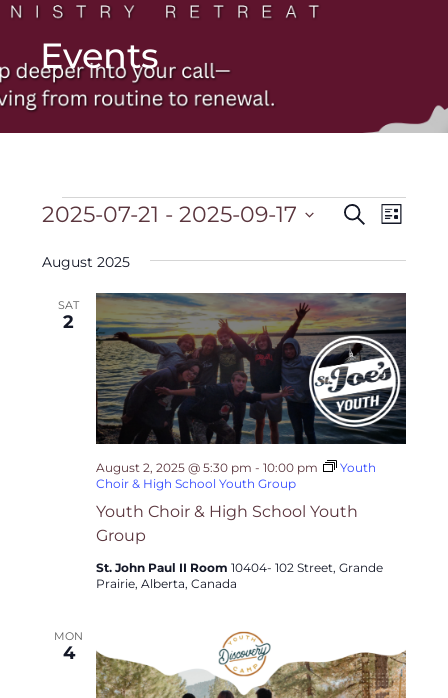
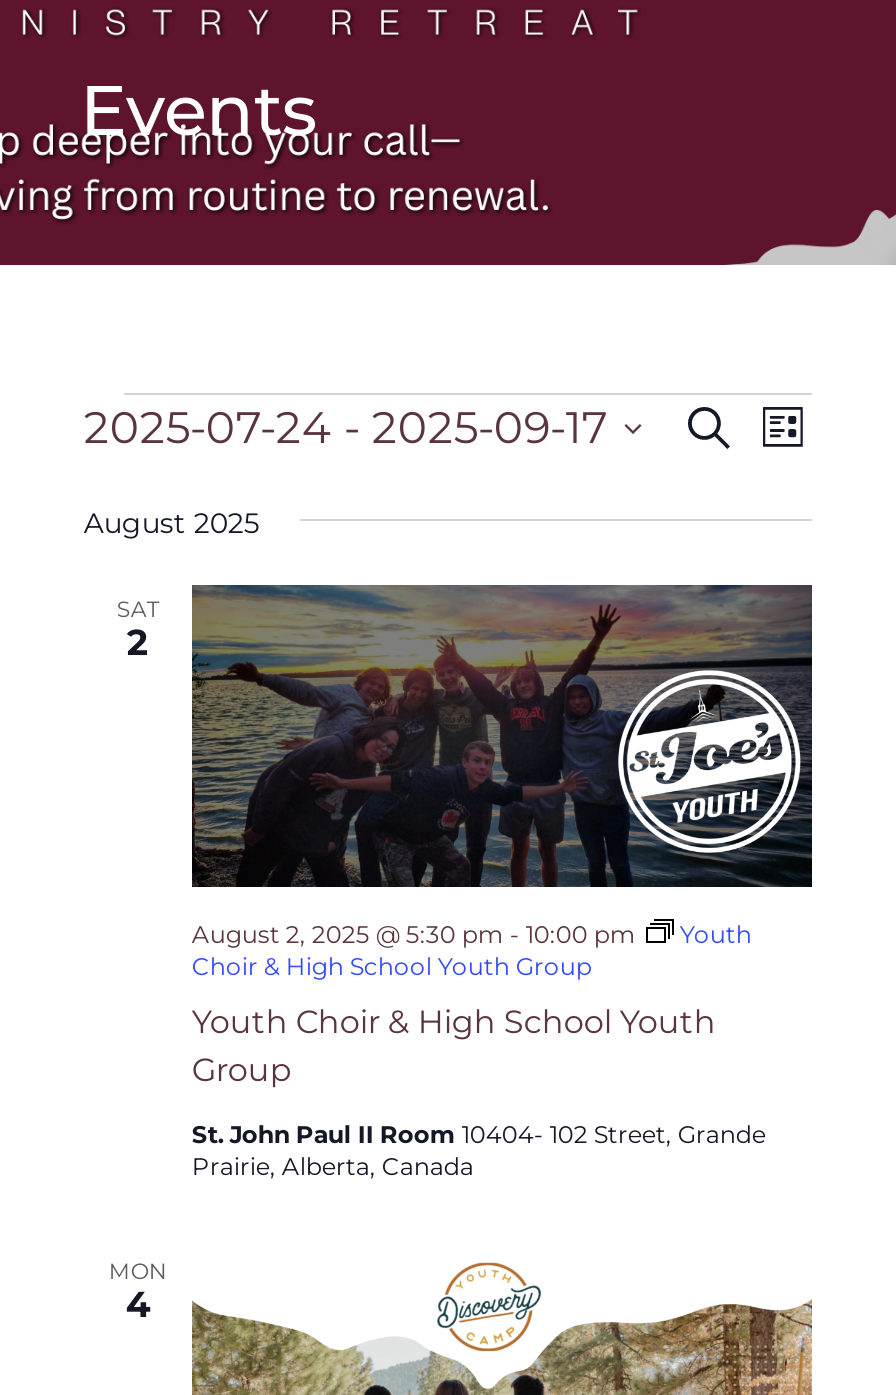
- 2025-07-21 - 2025-09-17
+ 2025-07-24 - 2025-09-17
